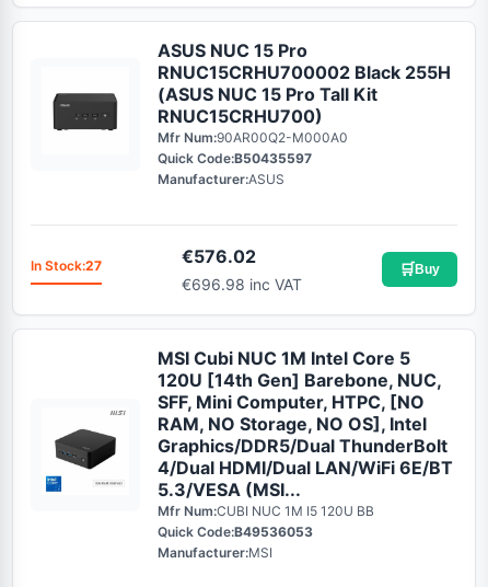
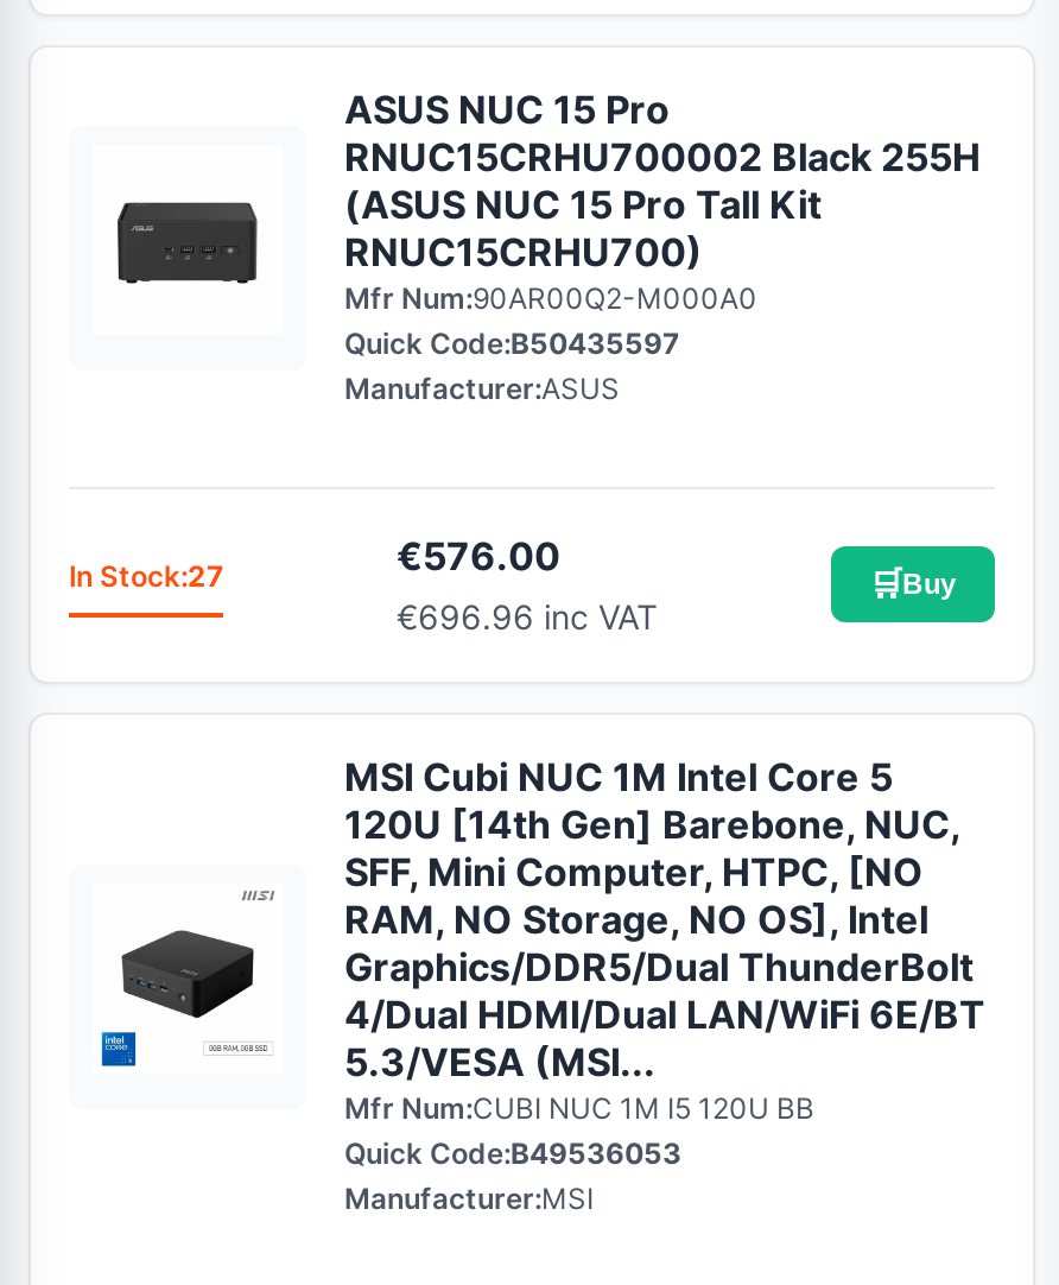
- €576.02
+ €576.00

- €696.98 inc VAT
+ €696.96 inc VAT
